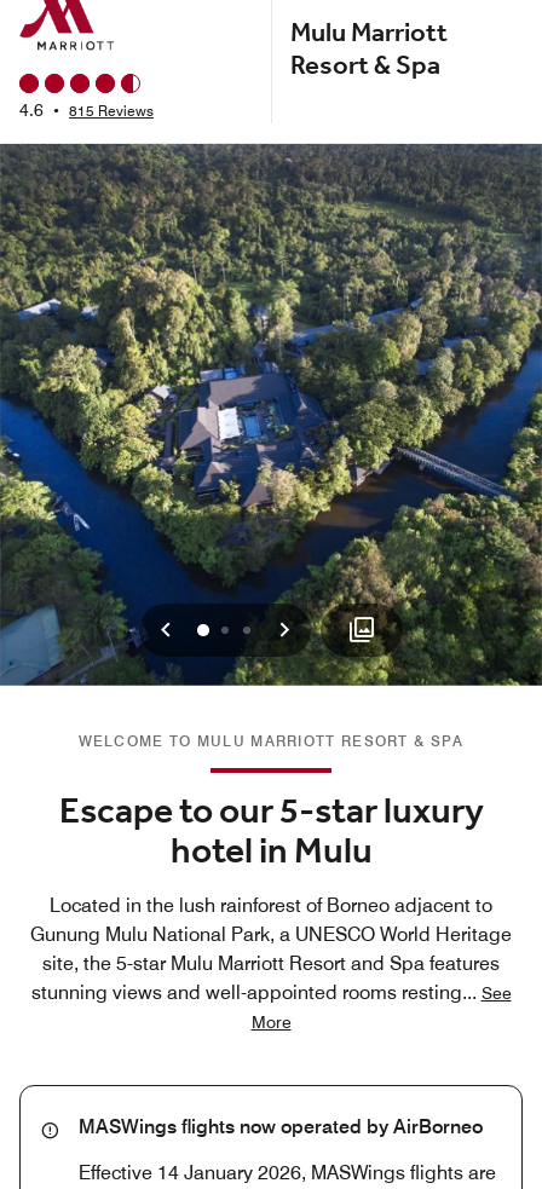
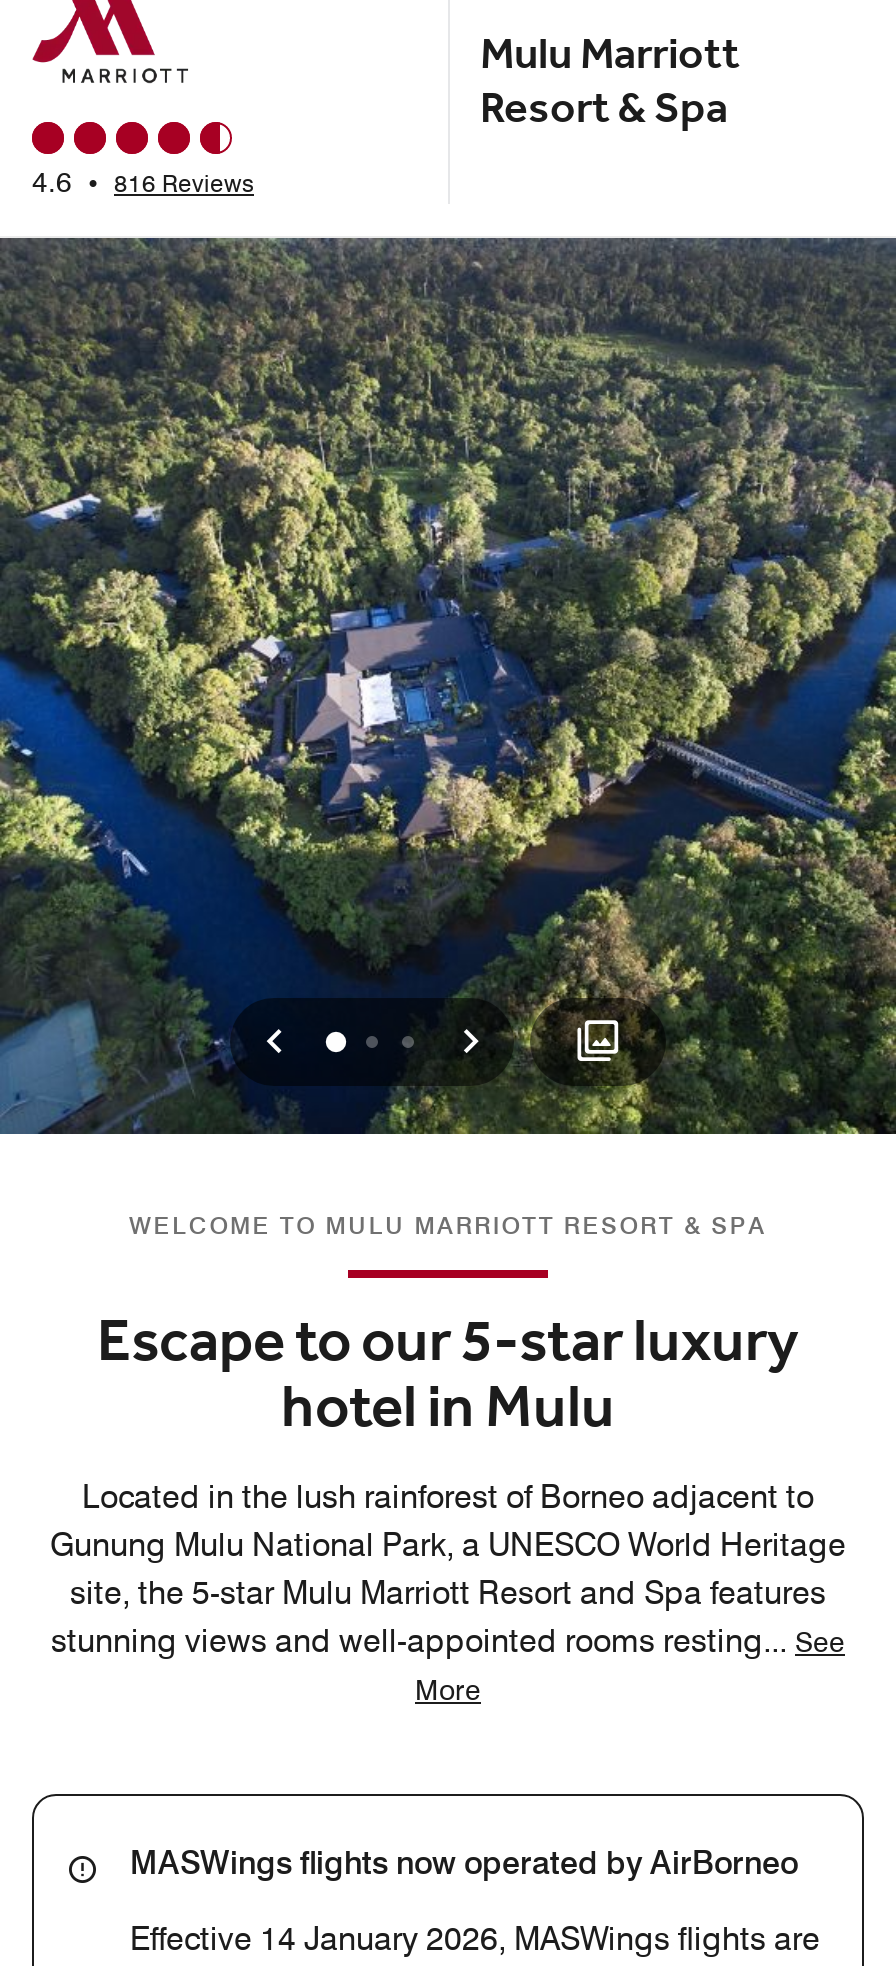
- 4.6 • 815 Reviews
+ 4.6 • 816 Reviews
